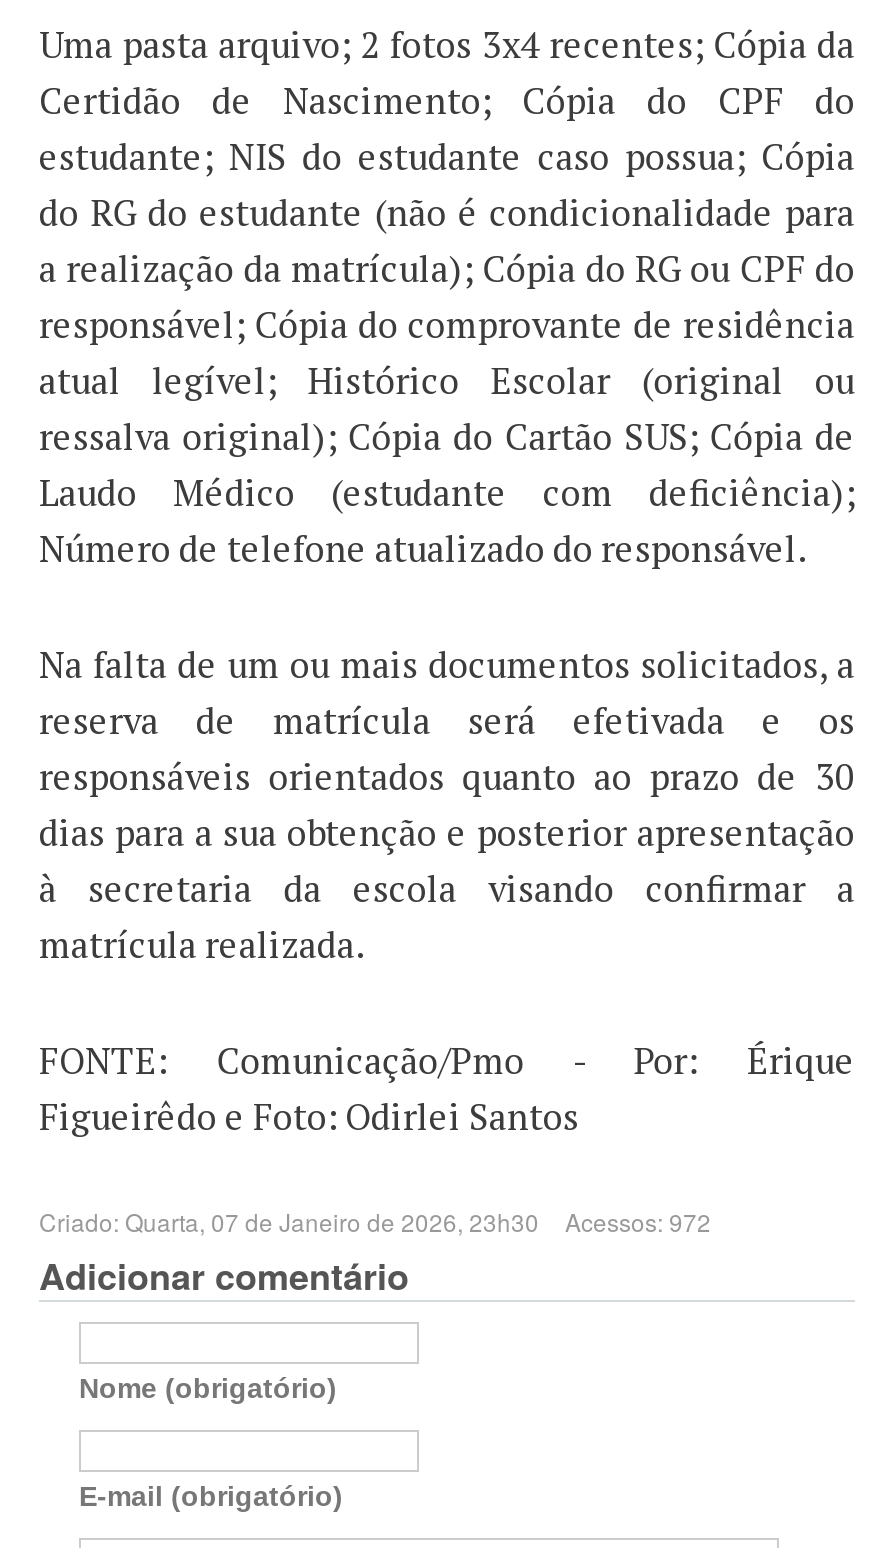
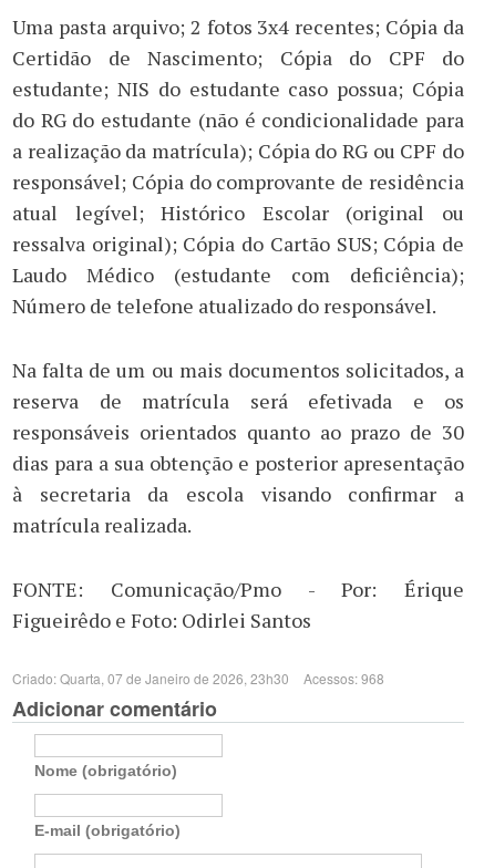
- Criado: Quarta, 07 de Janeiro de 2026, 23h30 Acessos: 972
+ Criado: Quarta, 07 de Janeiro de 2026, 23h30 Acessos: 968
